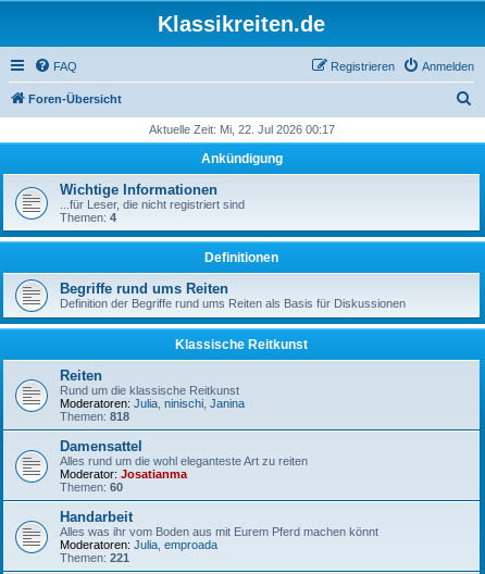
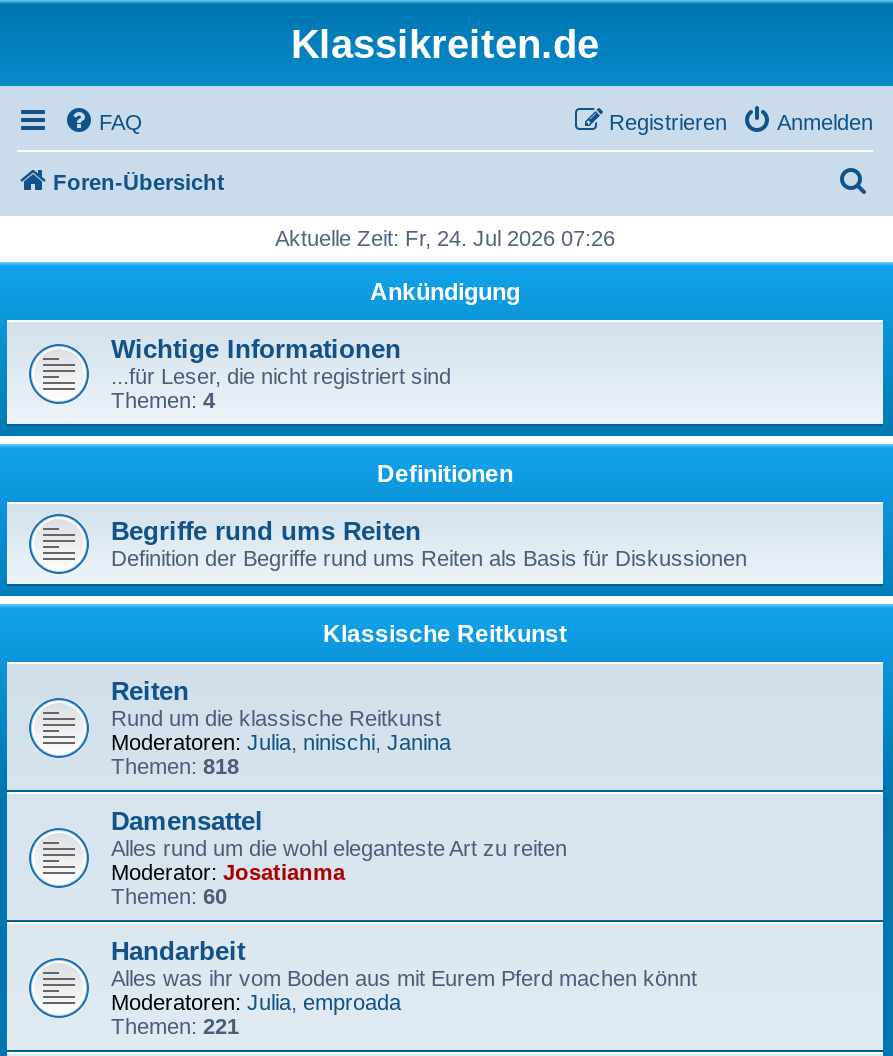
- Aktuelle Zeit: Mi, 22. Jul 2026 00:17
+ Aktuelle Zeit: Fr, 24. Jul 2026 07:26
